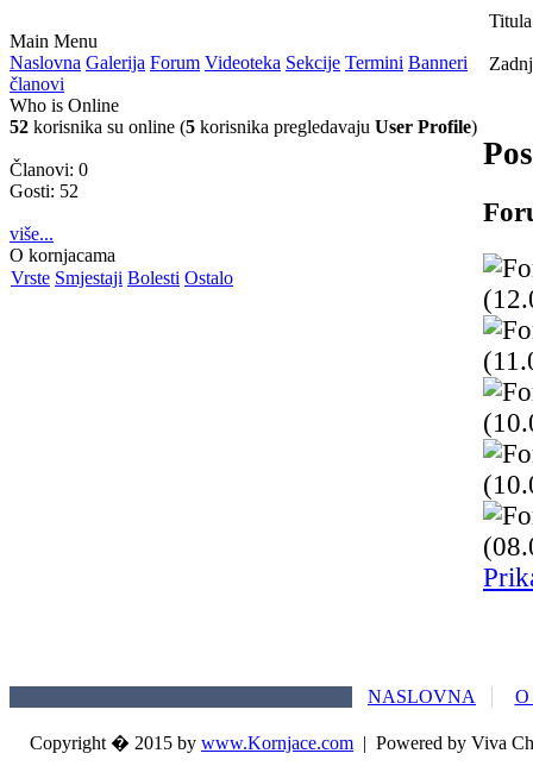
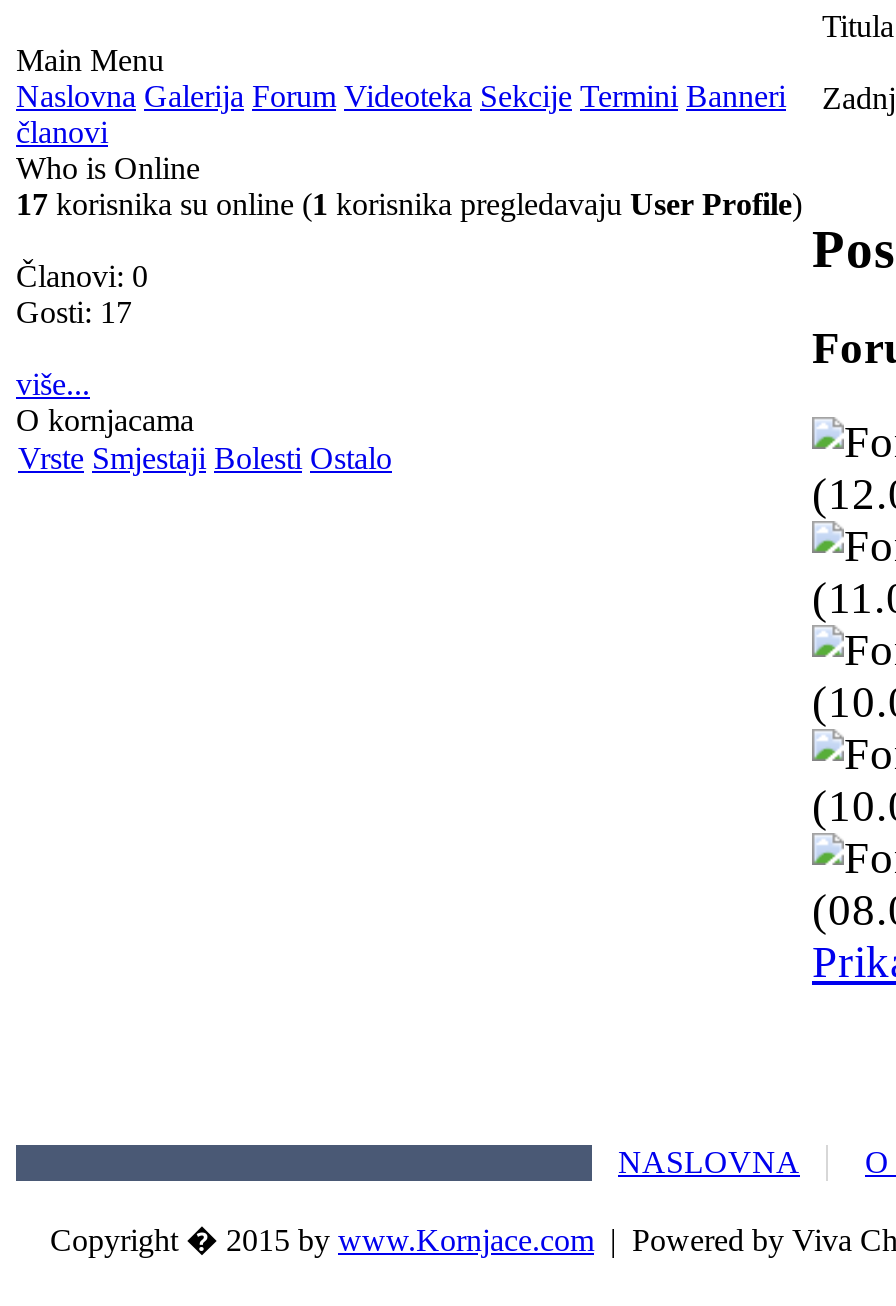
- 52 korisnika su online (5 korisnika pregledavaju User Profile)
+ 17 korisnika su online (1 korisnika pregledavaju User Profile)

- Gosti: 52
+ Gosti: 17
